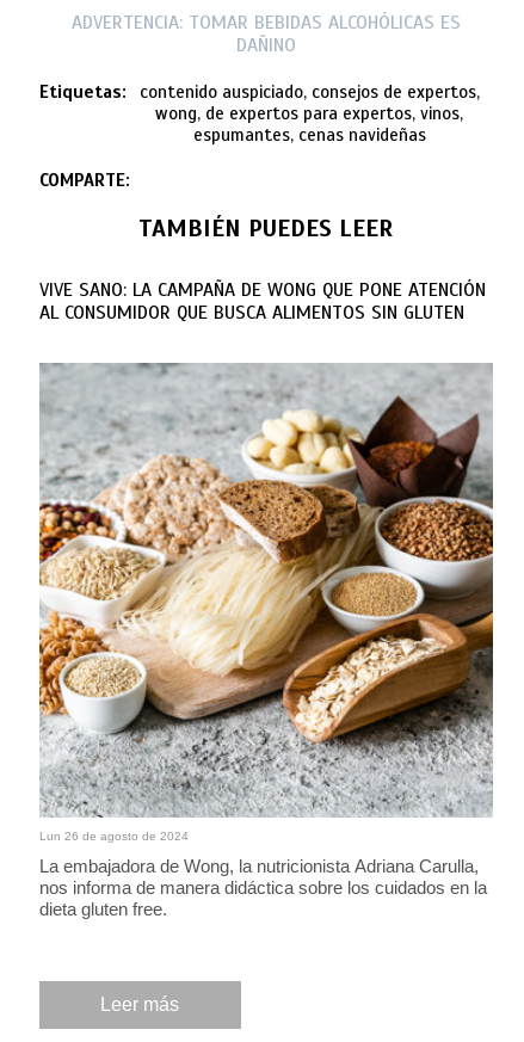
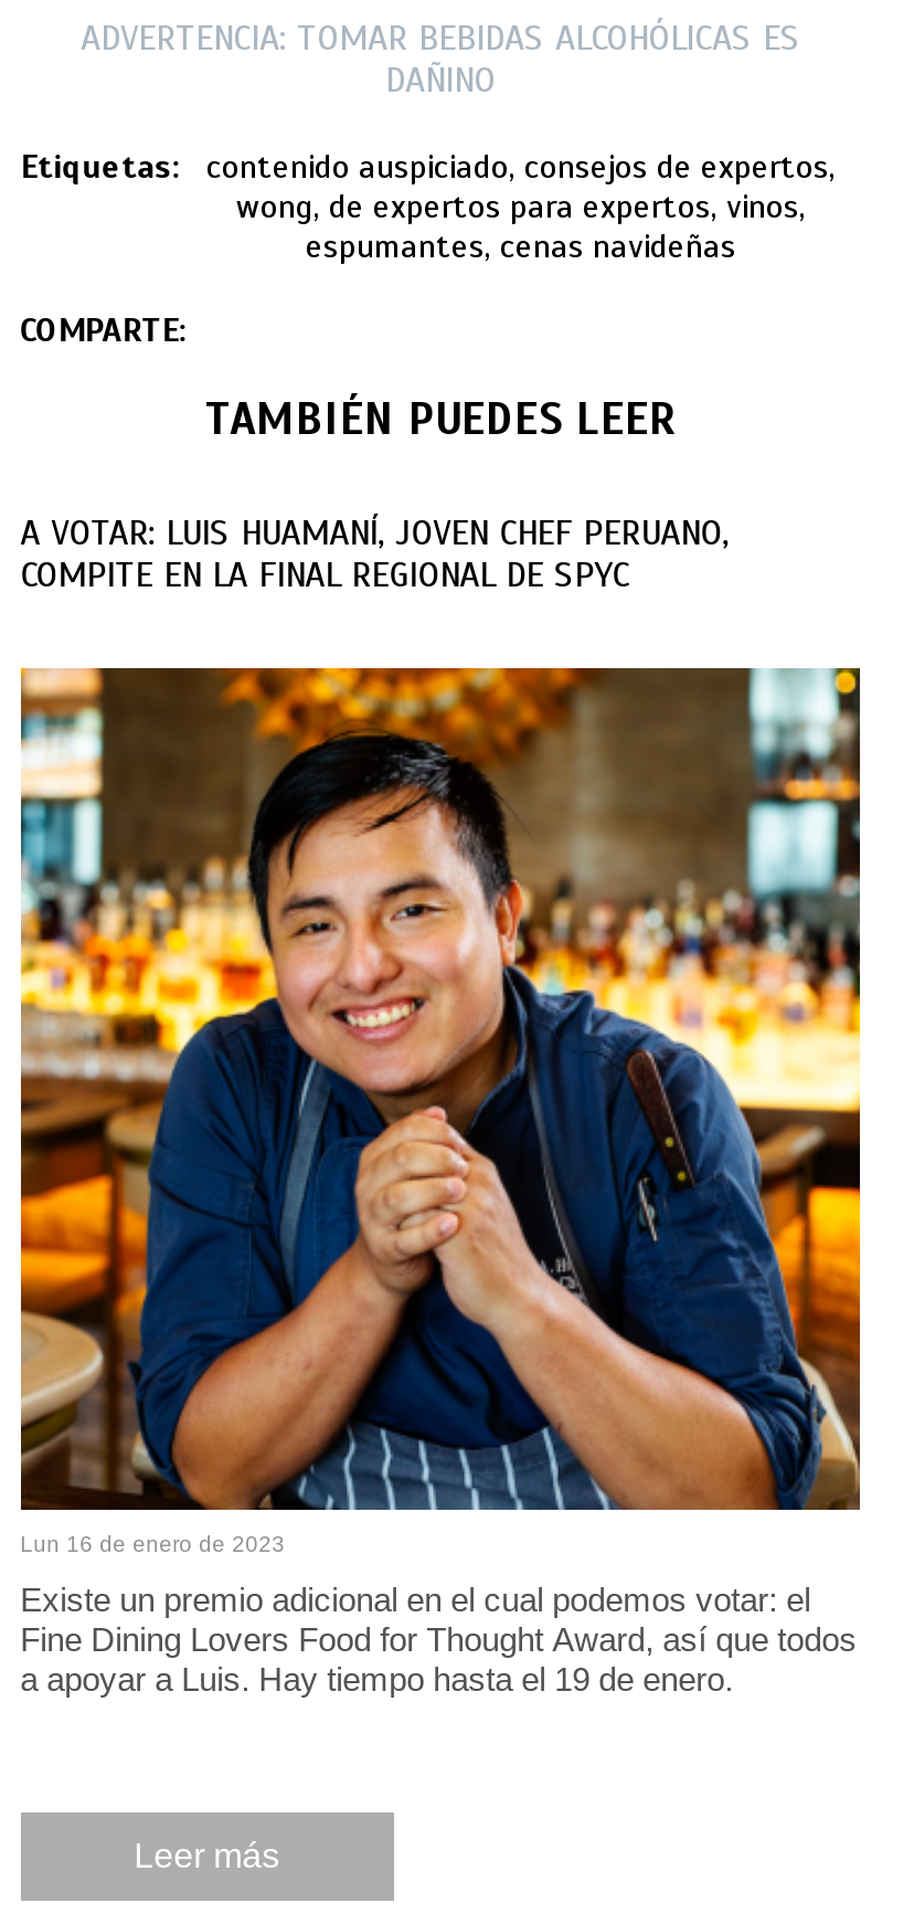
- VIVE SANO: LA CAMPAÑA DE WONG QUE PONE ATENCIÓN
- AL CONSUMIDOR QUE BUSCA ALIMENTOS SIN GLUTEN
+ A VOTAR: LUIS HUAMANÍ, JOVEN CHEF PERUANO,
+ COMPITE EN LA FINAL REGIONAL DE SPYC

- [image]
- Lun 26 de agosto de 2024
+ [image]
+ Lun 16 de enero de 2023

- La embajadora de Wong, la nutricionista Adriana Carulla,
- nos informa de manera didáctica sobre los cuidados en la
- dieta gluten free.
+ Existe un premio adicional en el cual podemos votar: el
+ Fine Dining Lovers Food for Thought Award, así que todos
+ a apoyar a Luis. Hay tiempo hasta el 19 de enero.
